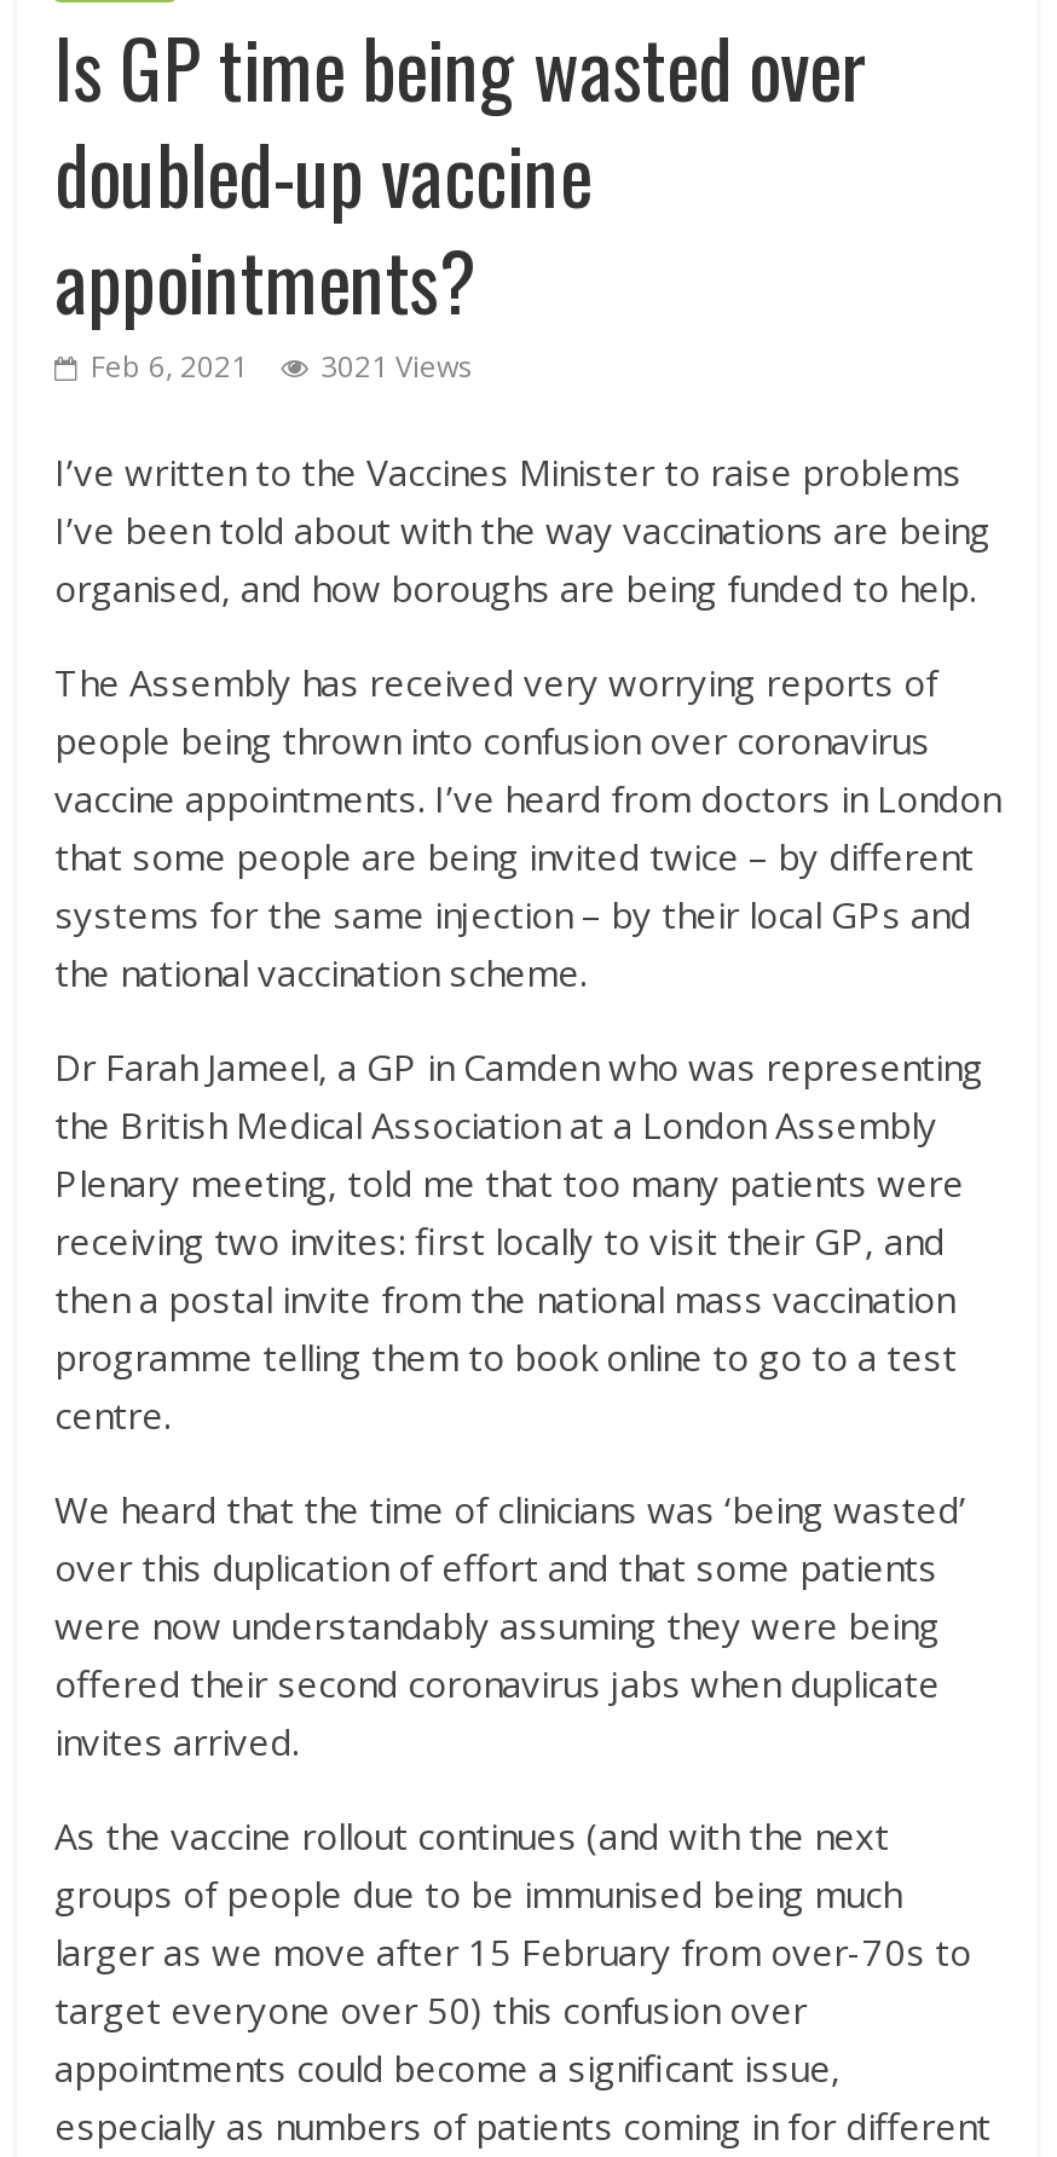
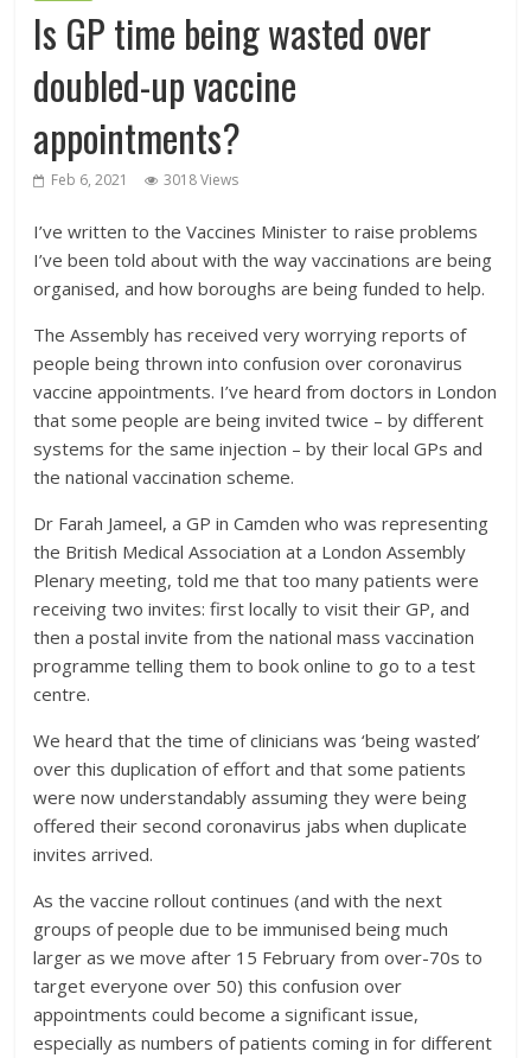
- Feb 6, 2021 3021 Views
+ Feb 6, 2021 3018 Views
